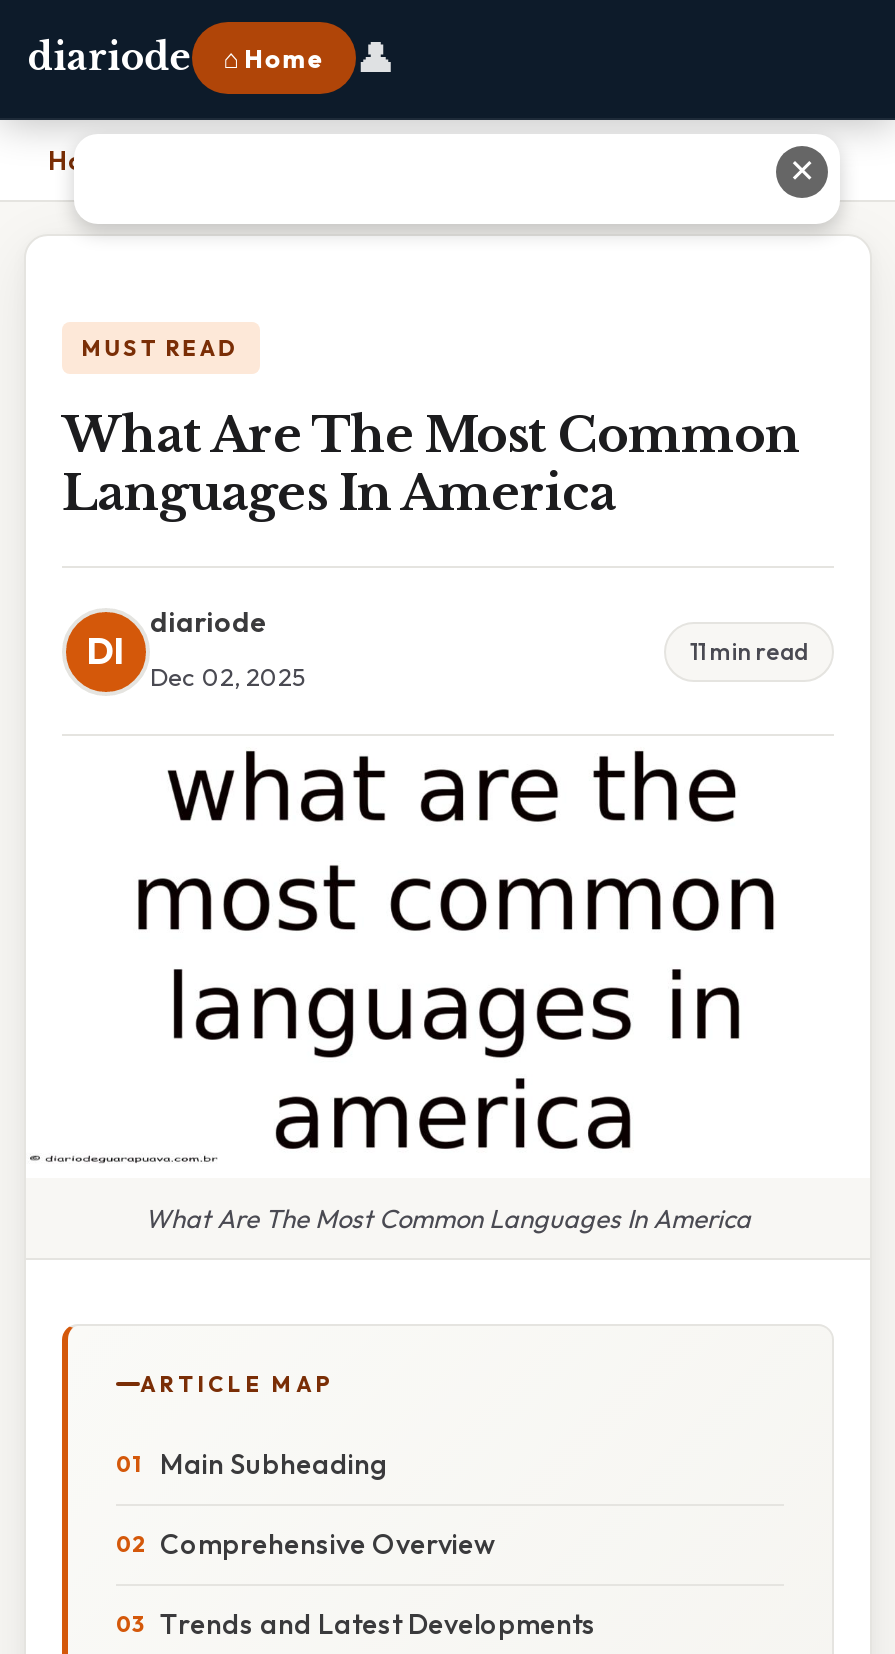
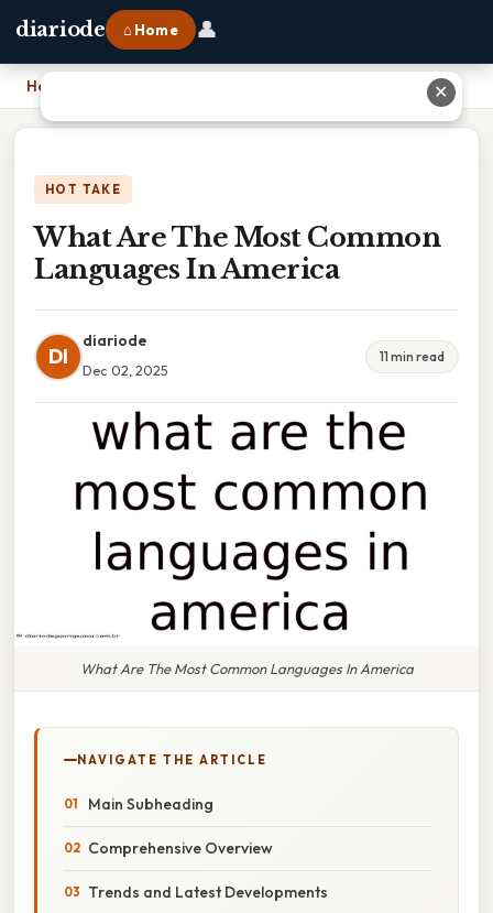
- MUST READ
+ HOT TAKE

- ARTICLE MAP
+ NAVIGATE THE ARTICLE
